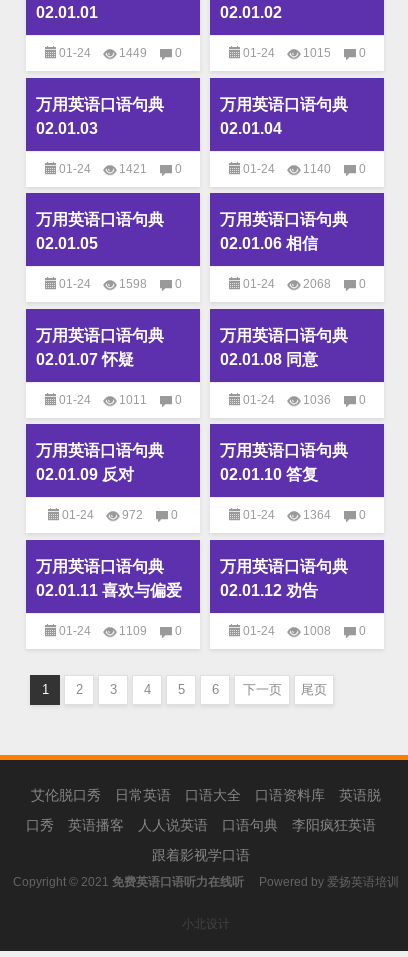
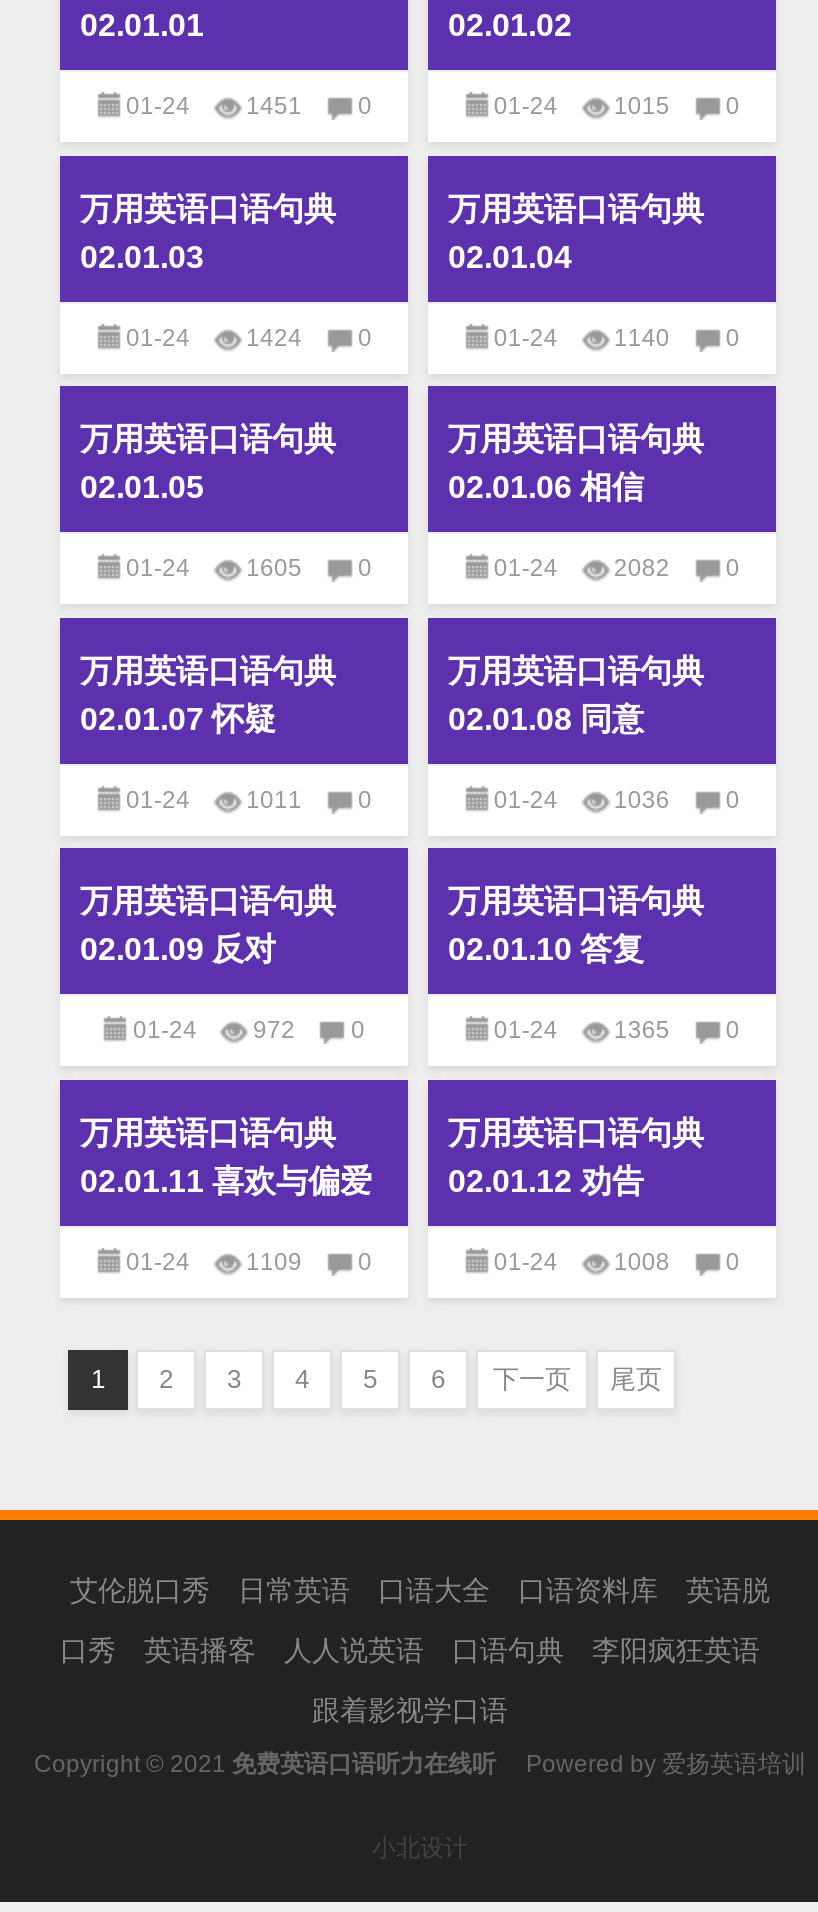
- 01-24 1449 0
+ 01-24 1451 0

- 01-24 1421 0
+ 01-24 1424 0

- 01-24 1598 0
+ 01-24 1605 0

- 01-24 2068 0
+ 01-24 2082 0

- 01-24 1364 0
+ 01-24 1365 0
